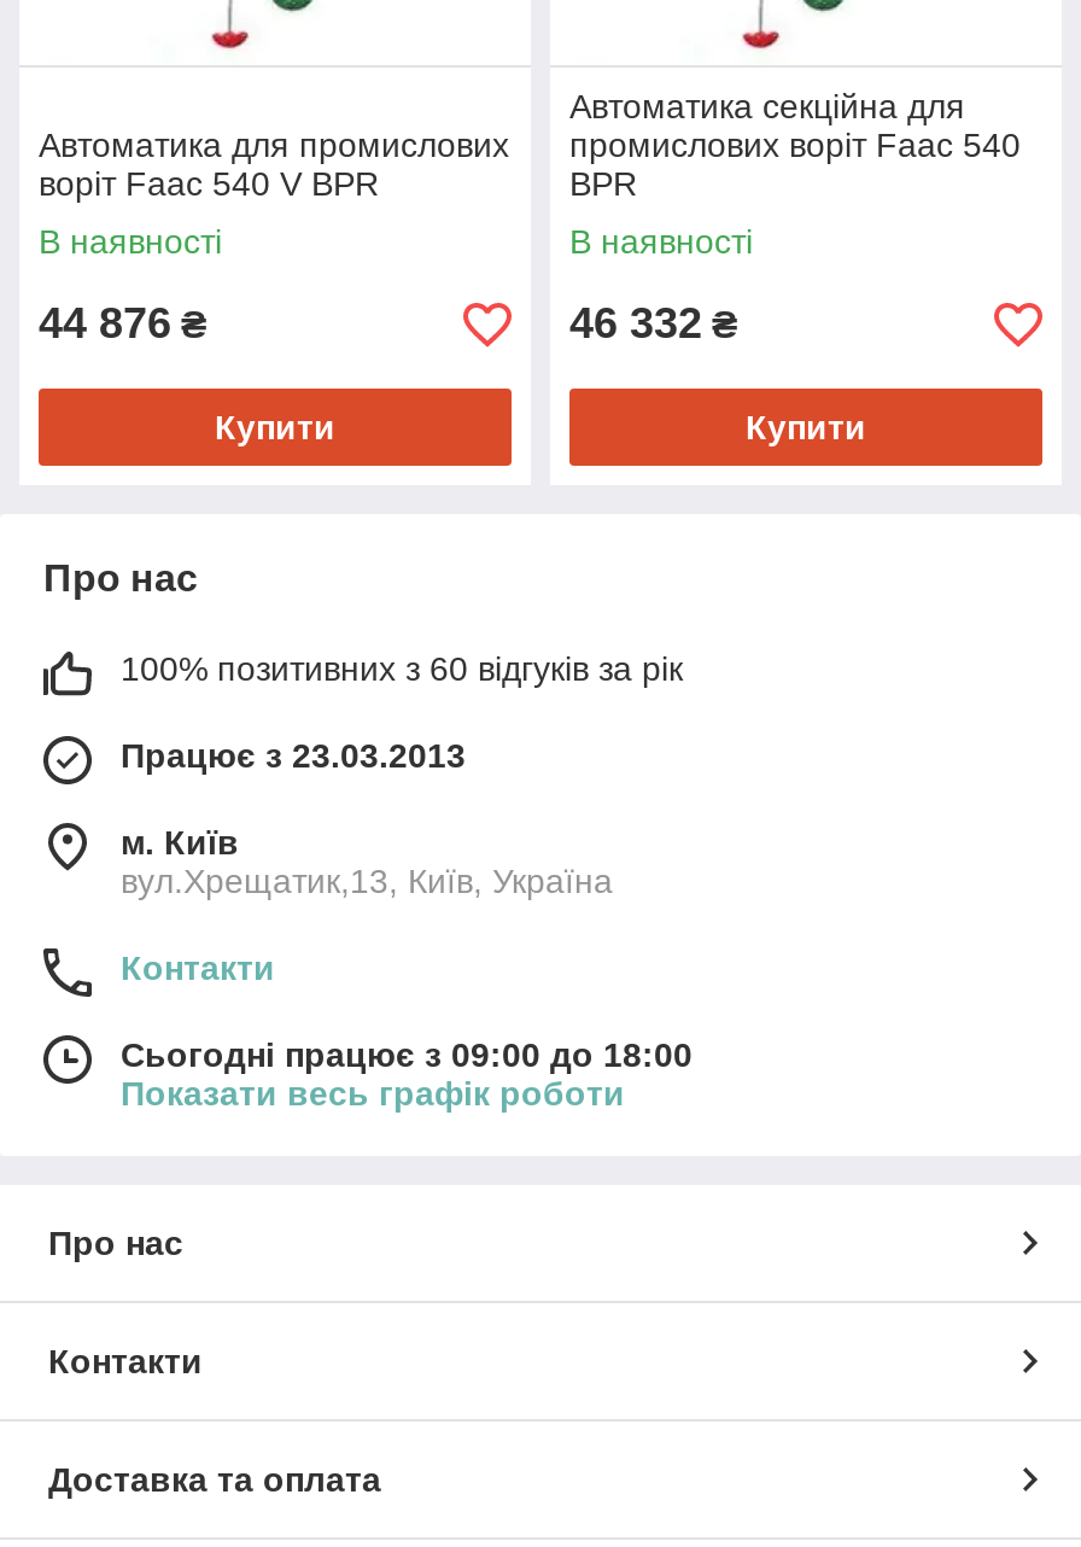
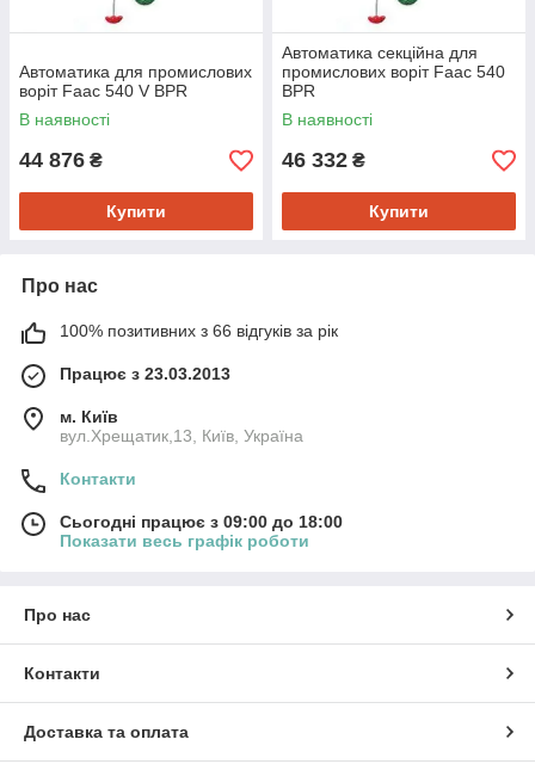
- 100% позитивних з 60 відгуків за рік
+ 100% позитивних з 66 відгуків за рік
